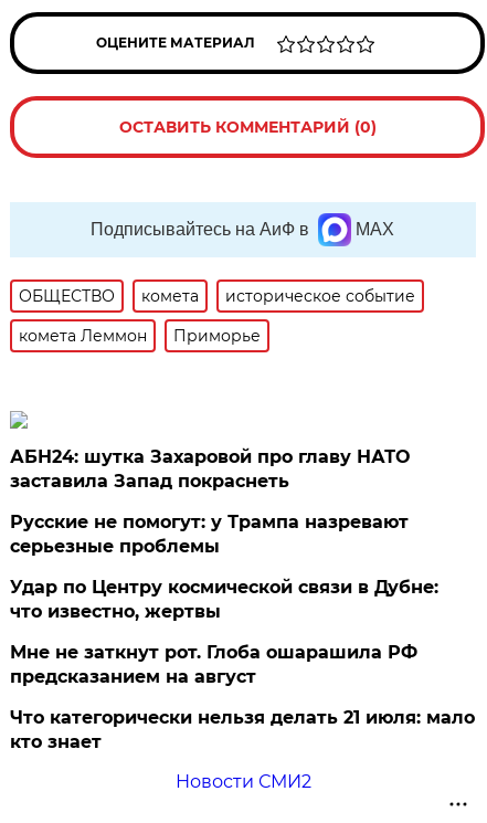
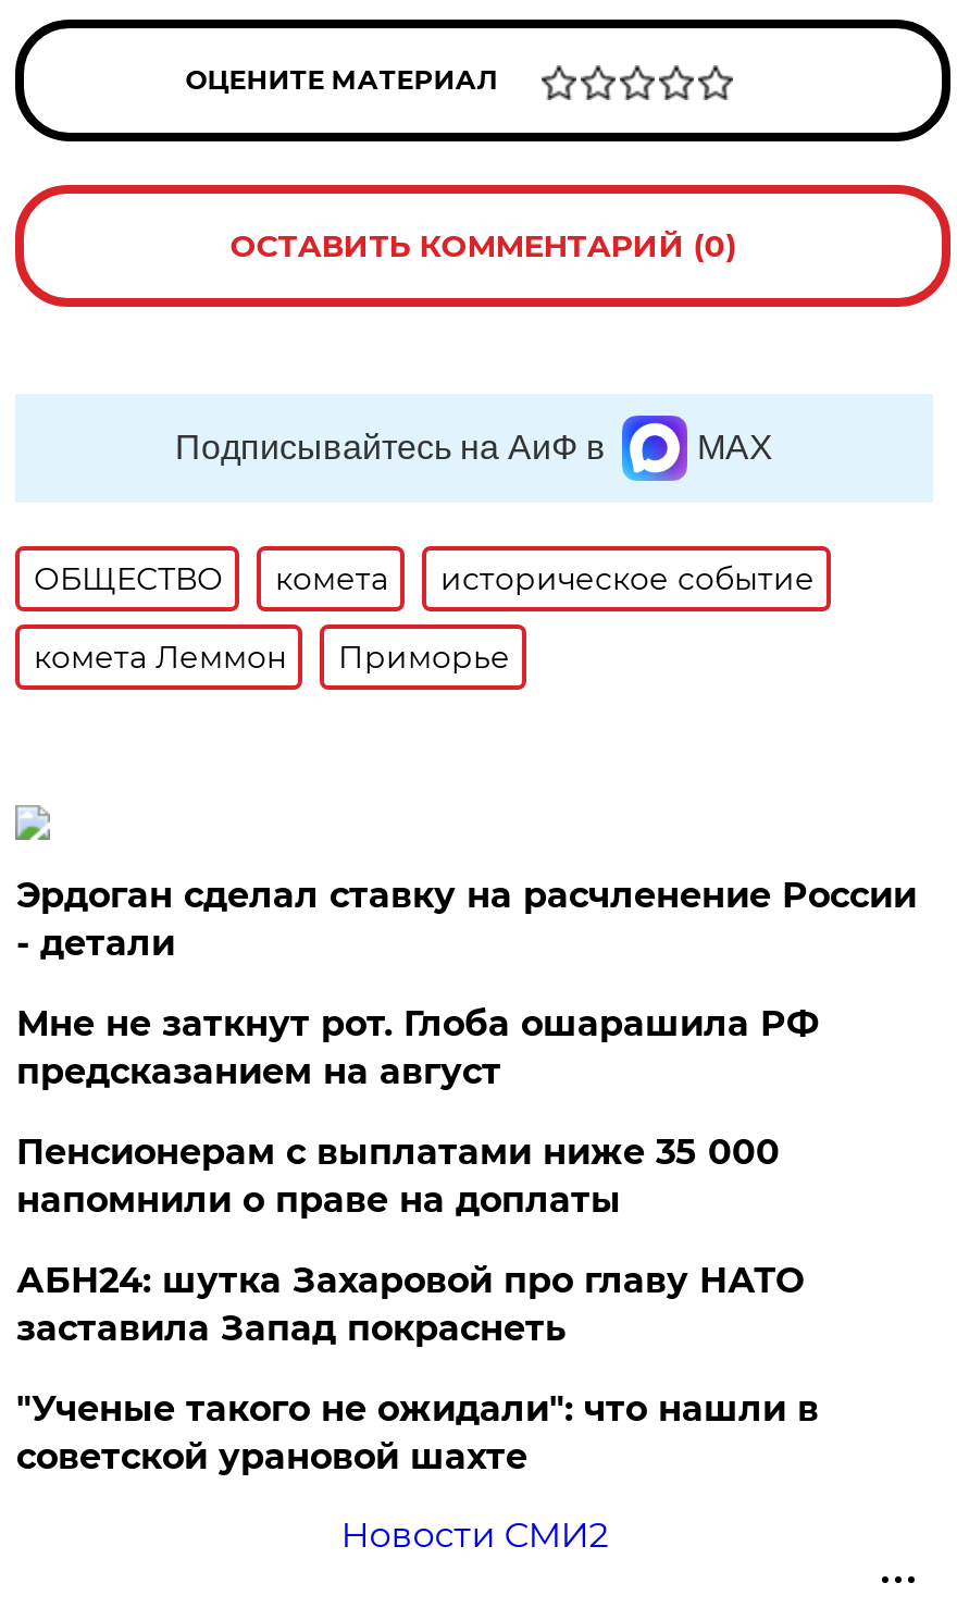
+ Эрдоган сделал ставку на расчленение России
+ - детали
+ Пенсионерам с выплатами ниже 35 000
+ напомнили о праве на доплаты

moved down: АБН24: шутка Захаровой про главу НАТО | заставила Запад покраснеть

- Русские не помогут: у Трампа назревают
- серьезные проблемы
- Удар по Центру космической связи в Дубне:
- что известно, жертвы
- Что категорически нельзя делать 21 июля: мало
- кто знает
+ "Ученые такого не ожидали": что нашли в
+ советской урановой шахте

moved up: Мне не заткнут рот. Глоба ошарашила РФ | предсказанием на август
